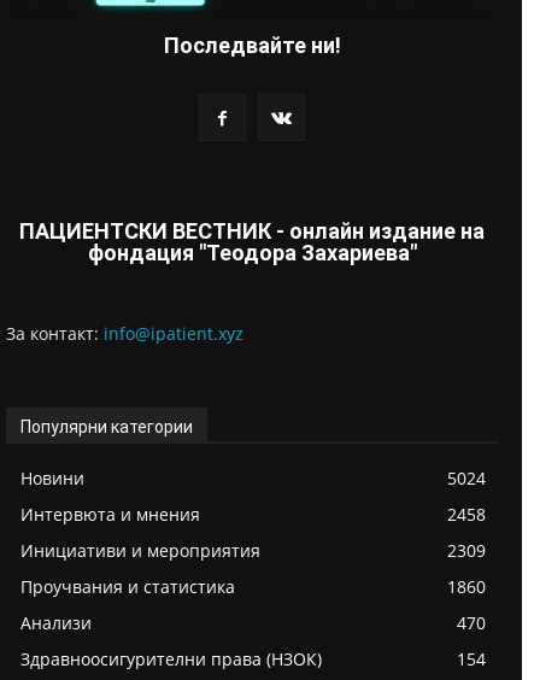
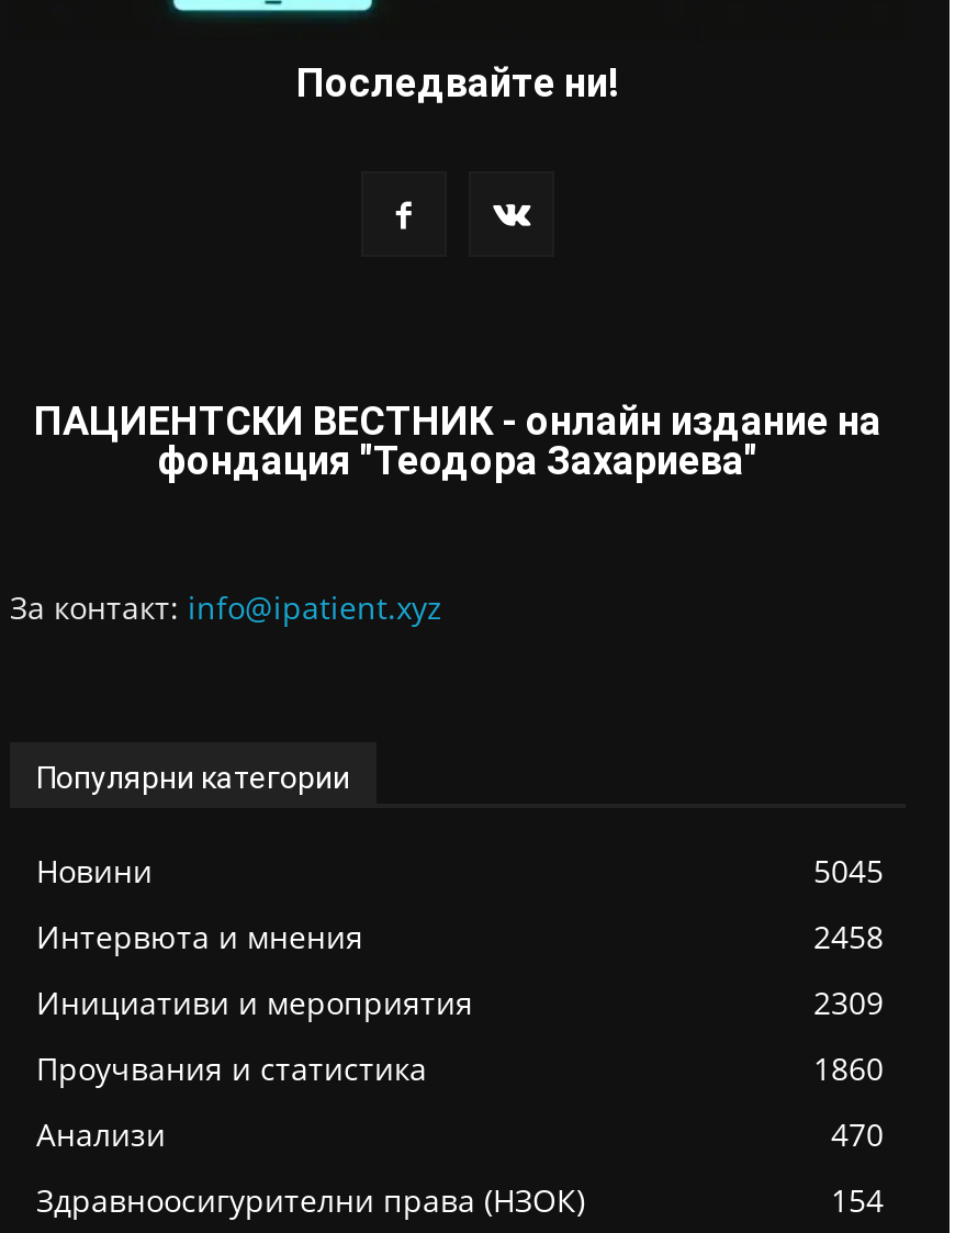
- 5024
+ 5045
